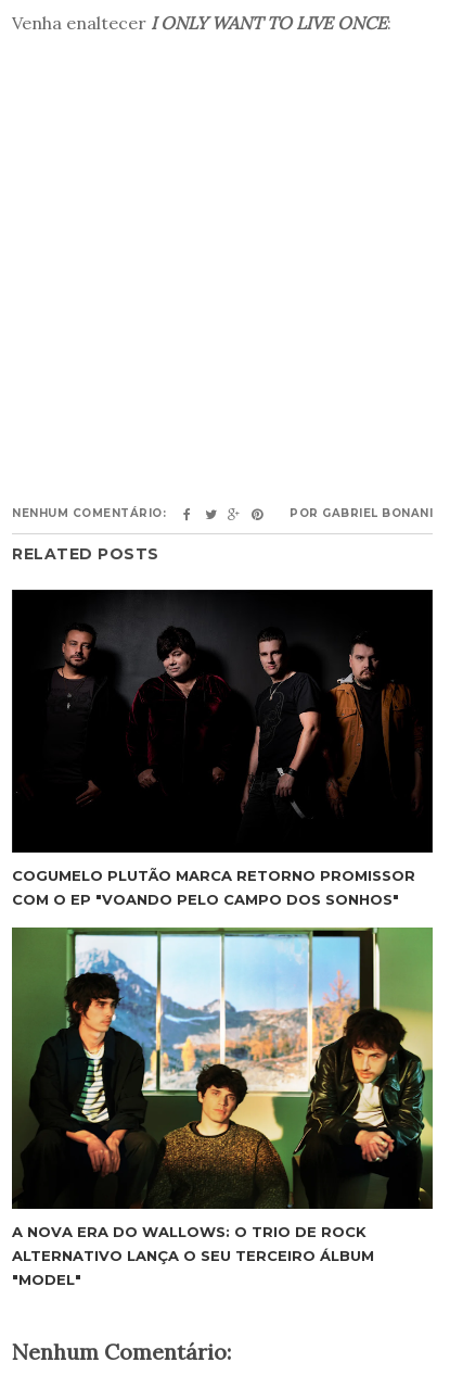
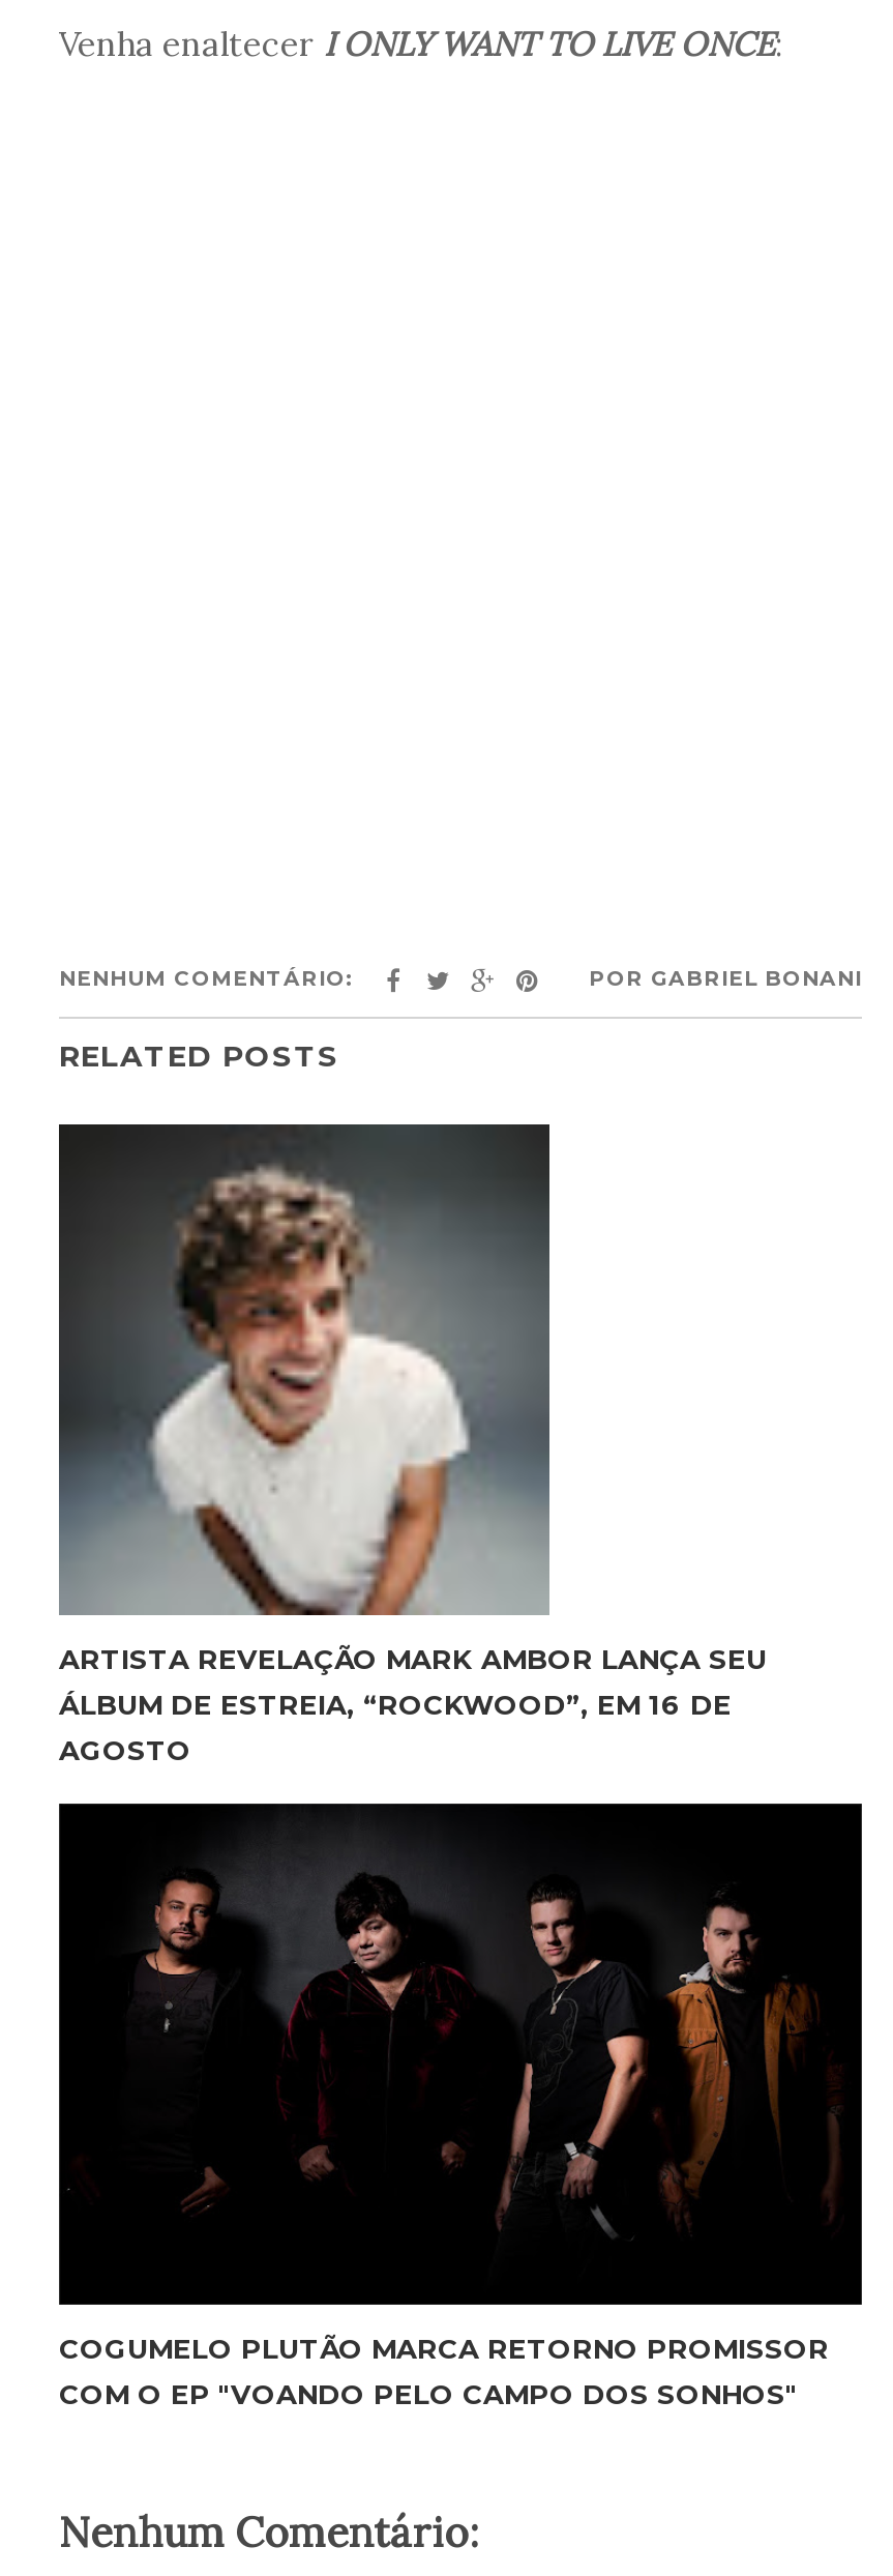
+ [image]
+ ARTISTA REVELAÇÃO MARK AMBOR LANÇA SEU
+ ÁLBUM DE ESTREIA, “ROCKWOOD”, EM 16 DE
+ AGOSTO

moved down: [image]

moved down: [image]

moved down: COGUMELO PLUTÃO MARCA RETORNO PROMISSOR | COM O EP "VOANDO PELO CAMPO DOS SONHOS"

- [image]
- A NOVA ERA DO WALLOWS: O TRIO DE ROCK
- ALTERNATIVO LANÇA O SEU TERCEIRO ÁLBUM
- "MODEL"
